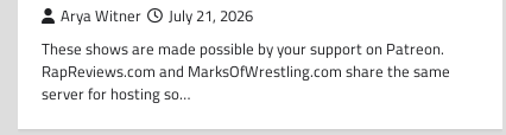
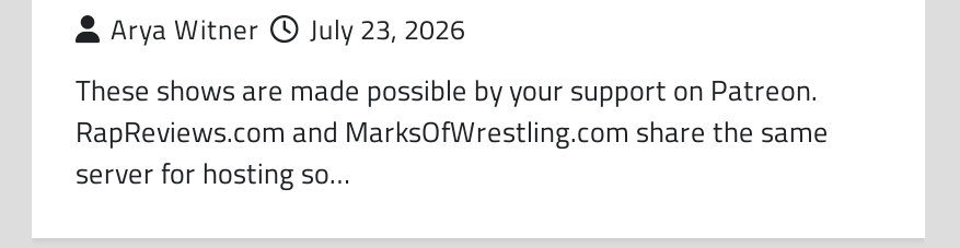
- Arya Witner July 21, 2026
+ Arya Witner July 23, 2026
